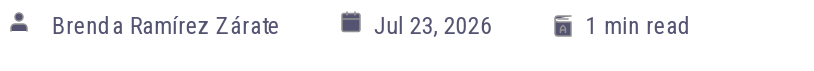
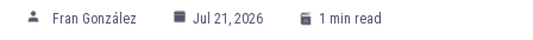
- Brenda Ramírez Zárate
- Jul 23, 2026
+ Fran González
+ Jul 21, 2026
